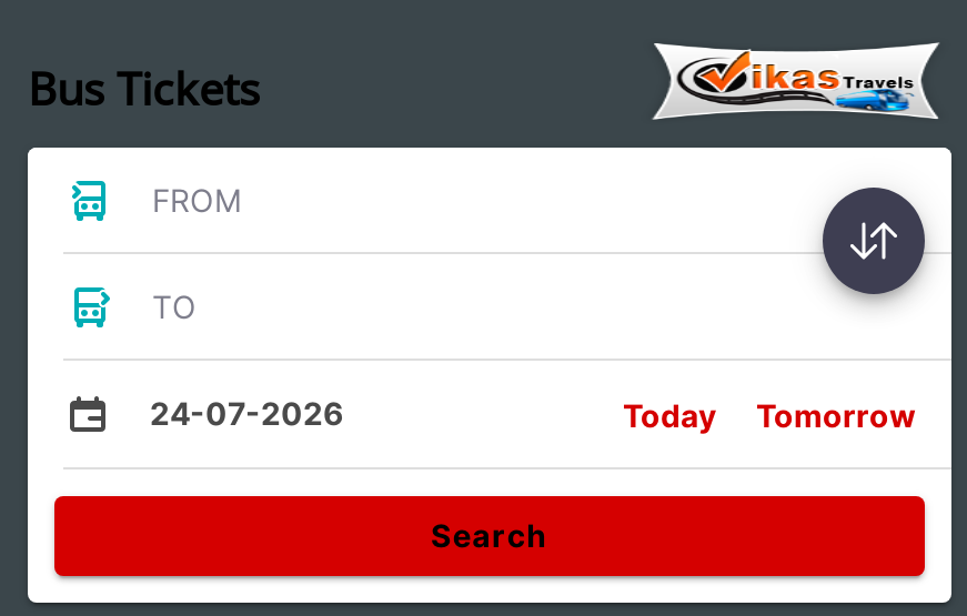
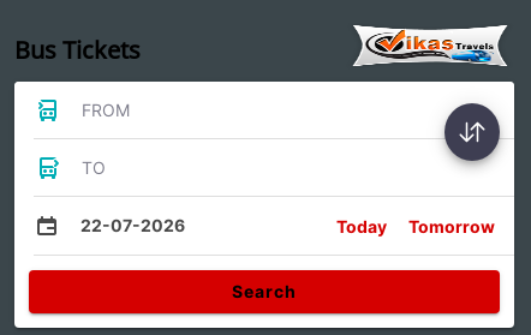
- 24-07-2026
+ 22-07-2026
